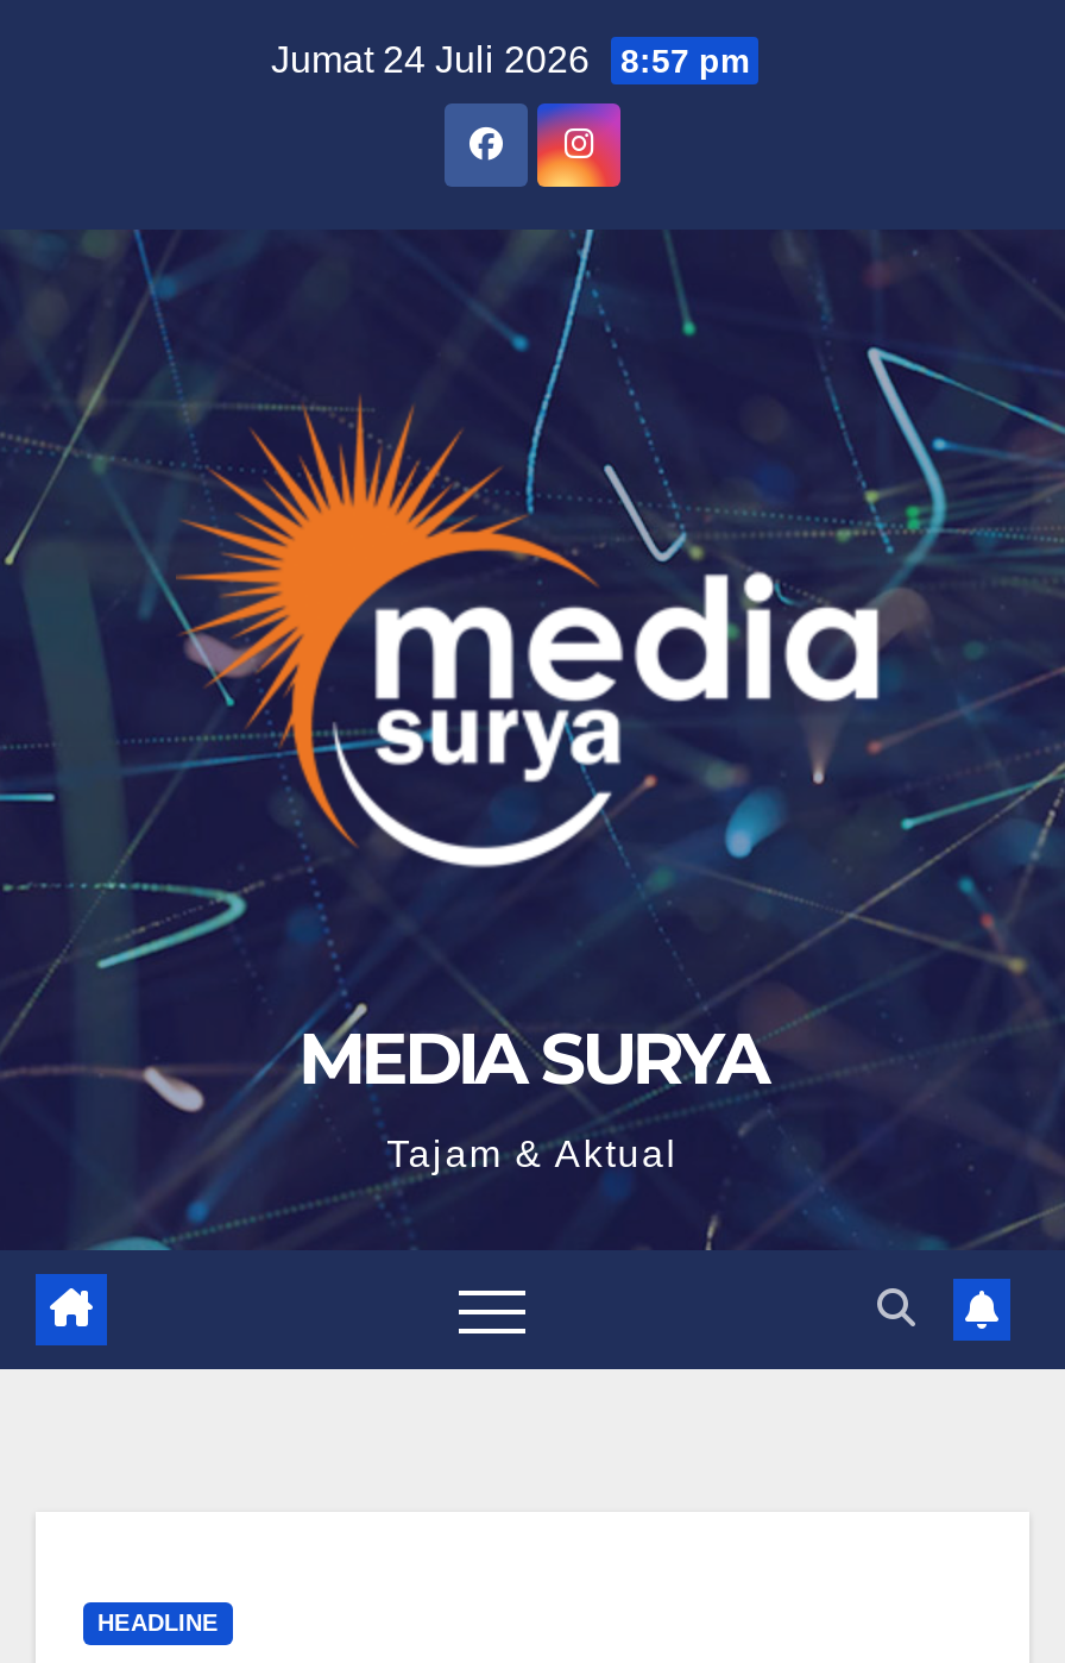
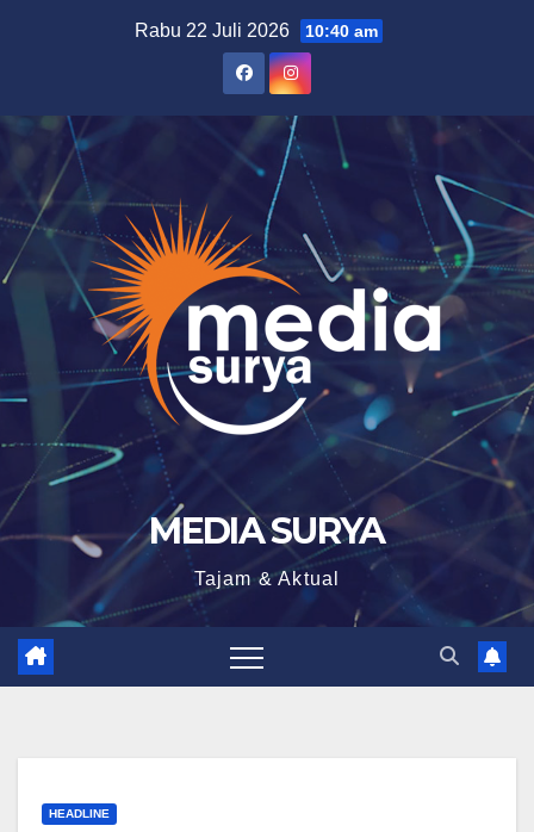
- Jumat 24 Juli 2026 8:57 pm
+ Rabu 22 Juli 2026 10:40 am
